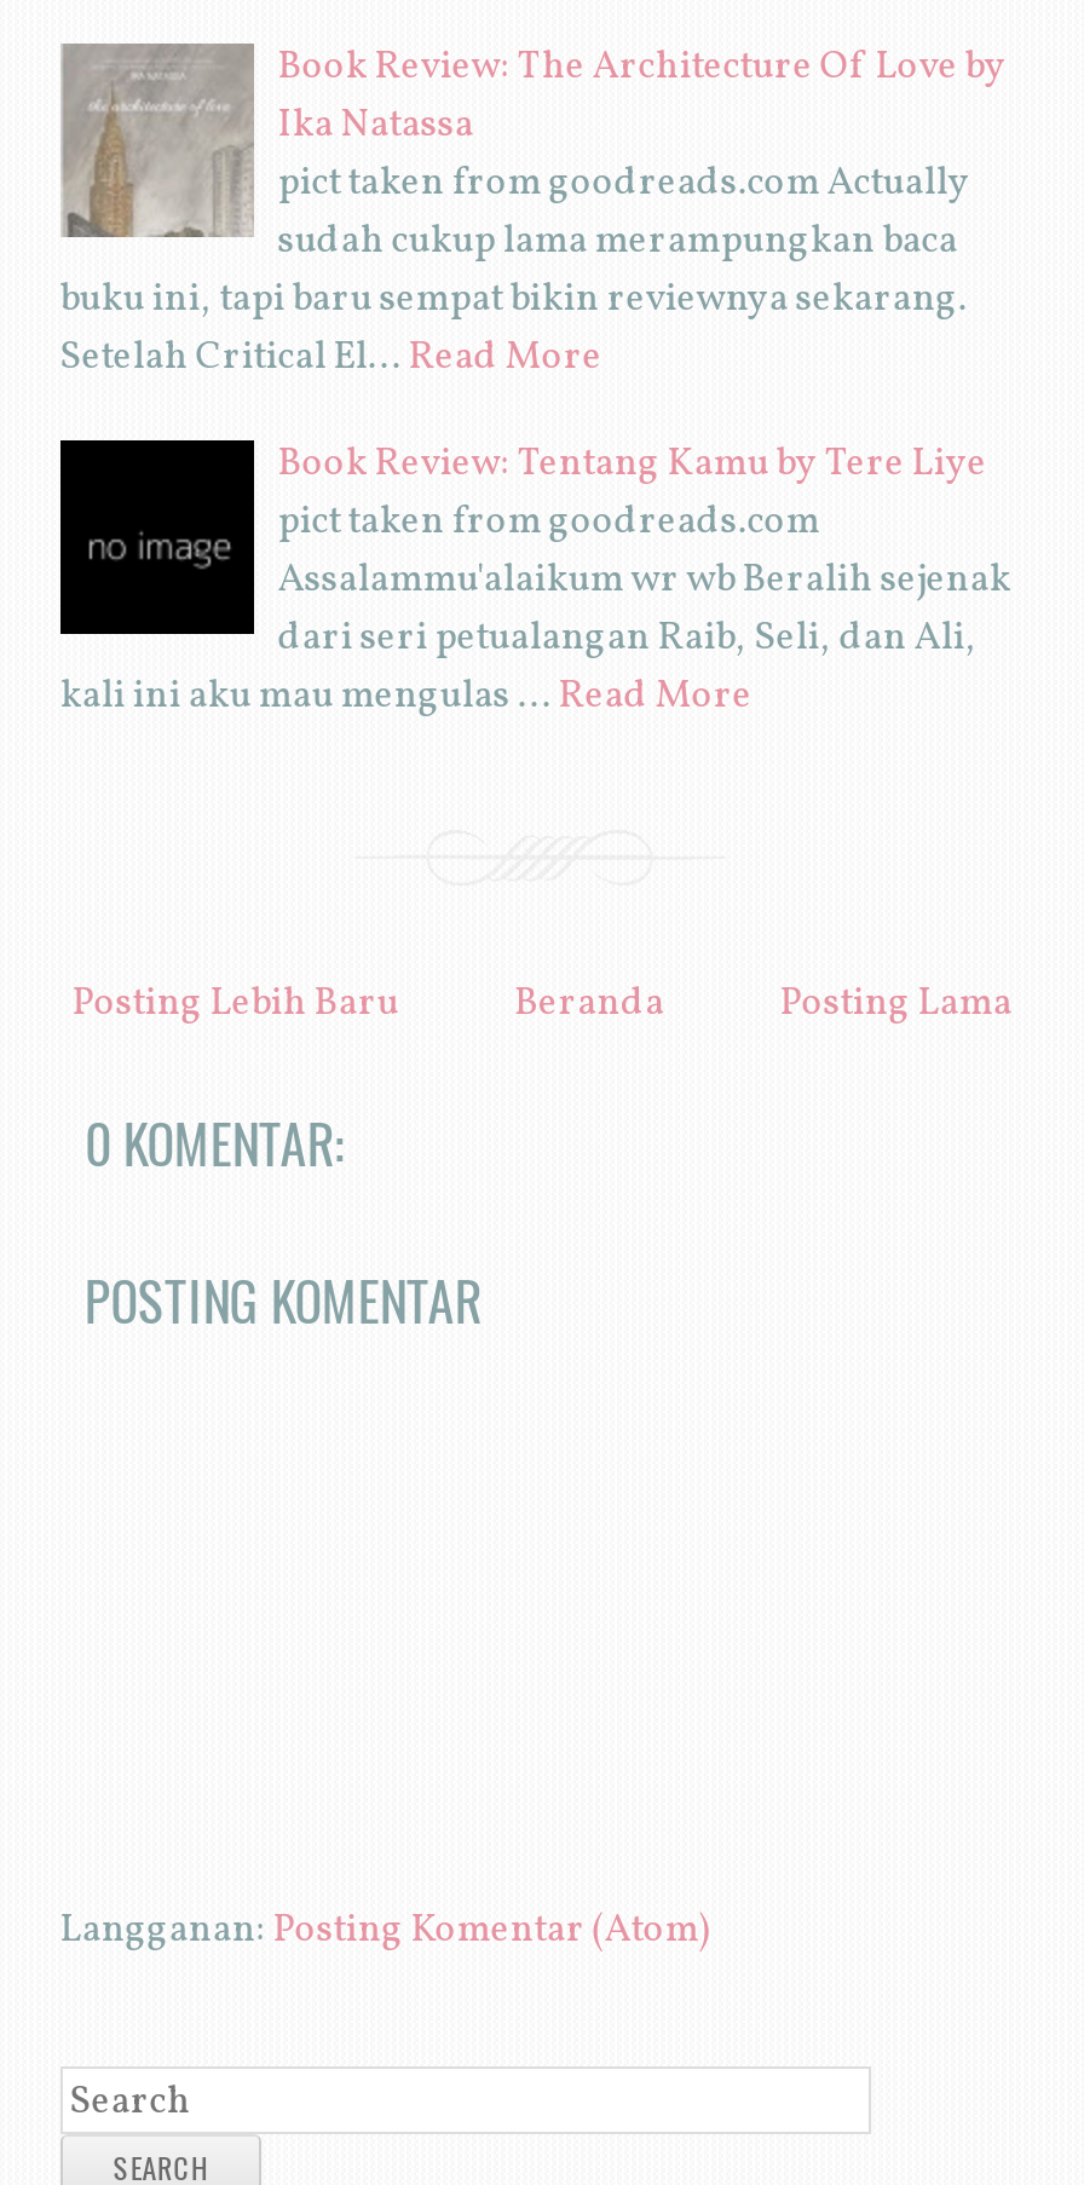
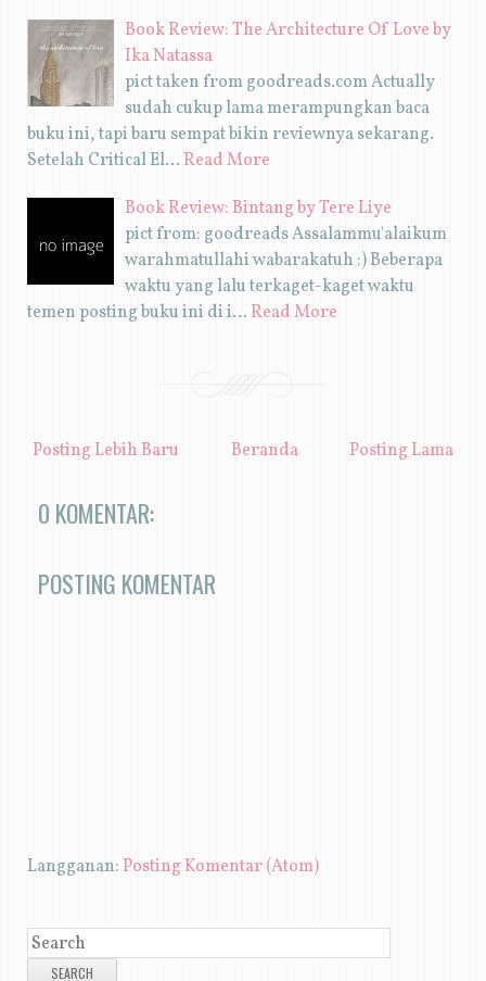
- Book Review: Tentang Kamu by Tere Liye
- pict taken from goodreads.com
- Assalammu'alaikum wr wb Beralih sejenak
- dari seri petualangan Raib, Seli, dan Ali,
- kali ini aku mau mengulas … Read More
+ Book Review: Bintang by Tere Liye
+ pict from: goodreads Assalammu'alaikum
+ warahmatullahi wabarakatuh :) Beberapa
+ waktu yang lalu terkaget-kaget waktu
+ temen posting buku ini di i… Read More
